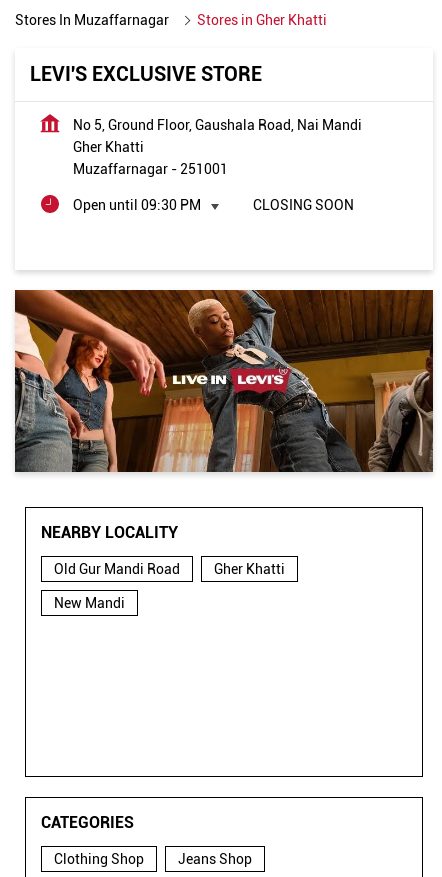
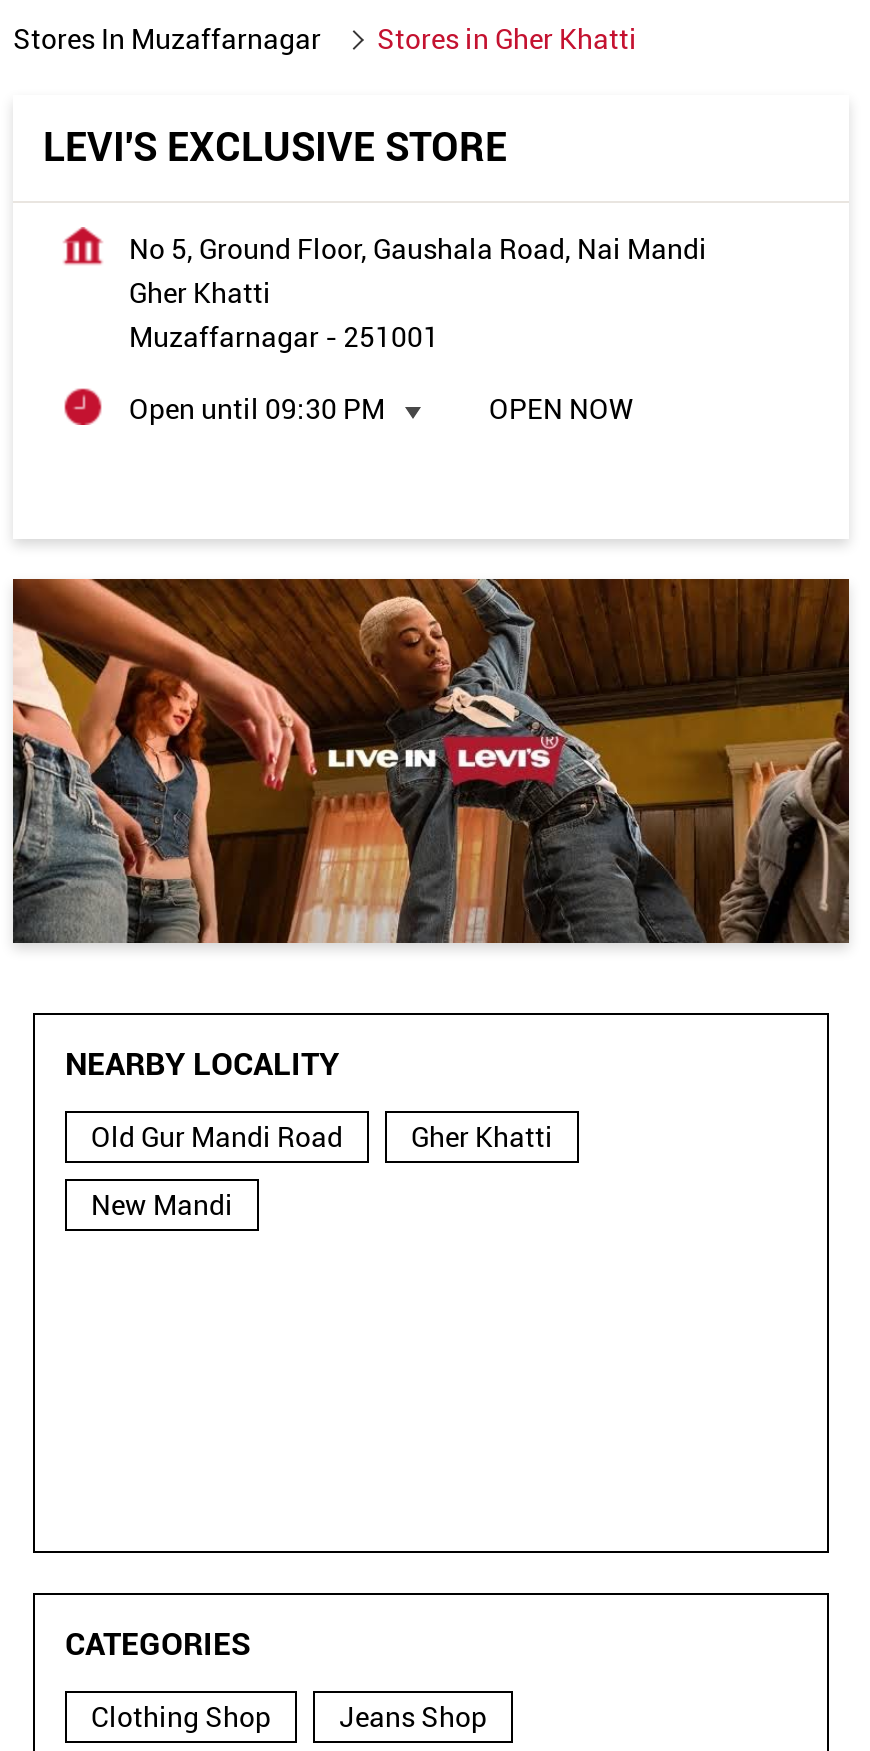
- CLOSING SOON
+ OPEN NOW
